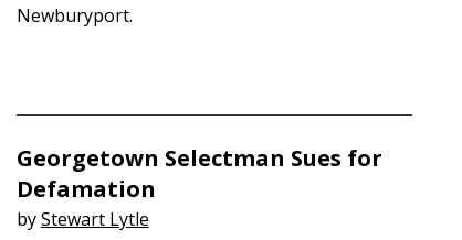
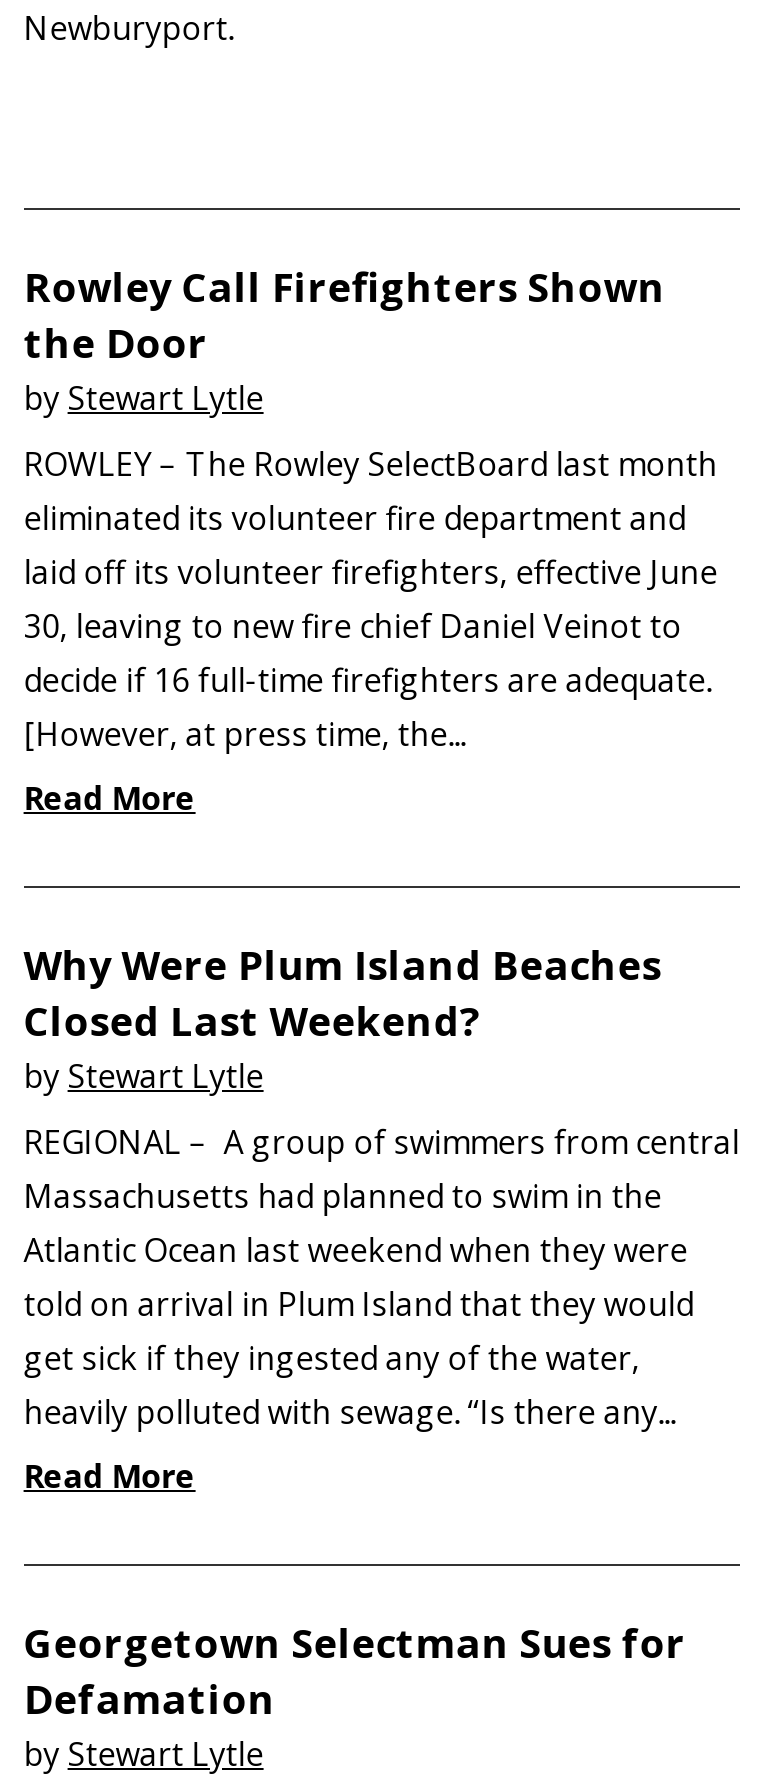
+ Rowley Call Firefighters Shown
+ the Door
+ by Stewart Lytle
+ ROWLEY – The Rowley SelectBoard last month
+ eliminated its volunteer fire department and
+ laid off its volunteer firefighters, effective June
+ 30, leaving to new fire chief Daniel Veinot to
+ decide if 16 full-time firefighters are adequate.
+ [However, at press time, the...
+ Read More
+ Why Were Plum Island Beaches
+ Closed Last Weekend?
+ by Stewart Lytle
+ REGIONAL – A group of swimmers from central
+ Massachusetts had planned to swim in the
+ Atlantic Ocean last weekend when they were
+ told on arrival in Plum Island that they would
+ get sick if they ingested any of the water,
+ heavily polluted with sewage. “Is there any...
+ Read More
